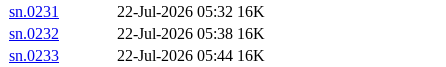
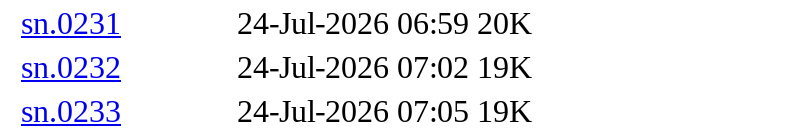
- 22-Jul-2026 05:32 16K
+ 24-Jul-2026 06:59 20K

- 22-Jul-2026 05:38 16K
+ 24-Jul-2026 07:02 19K

- 22-Jul-2026 05:44 16K
+ 24-Jul-2026 07:05 19K
